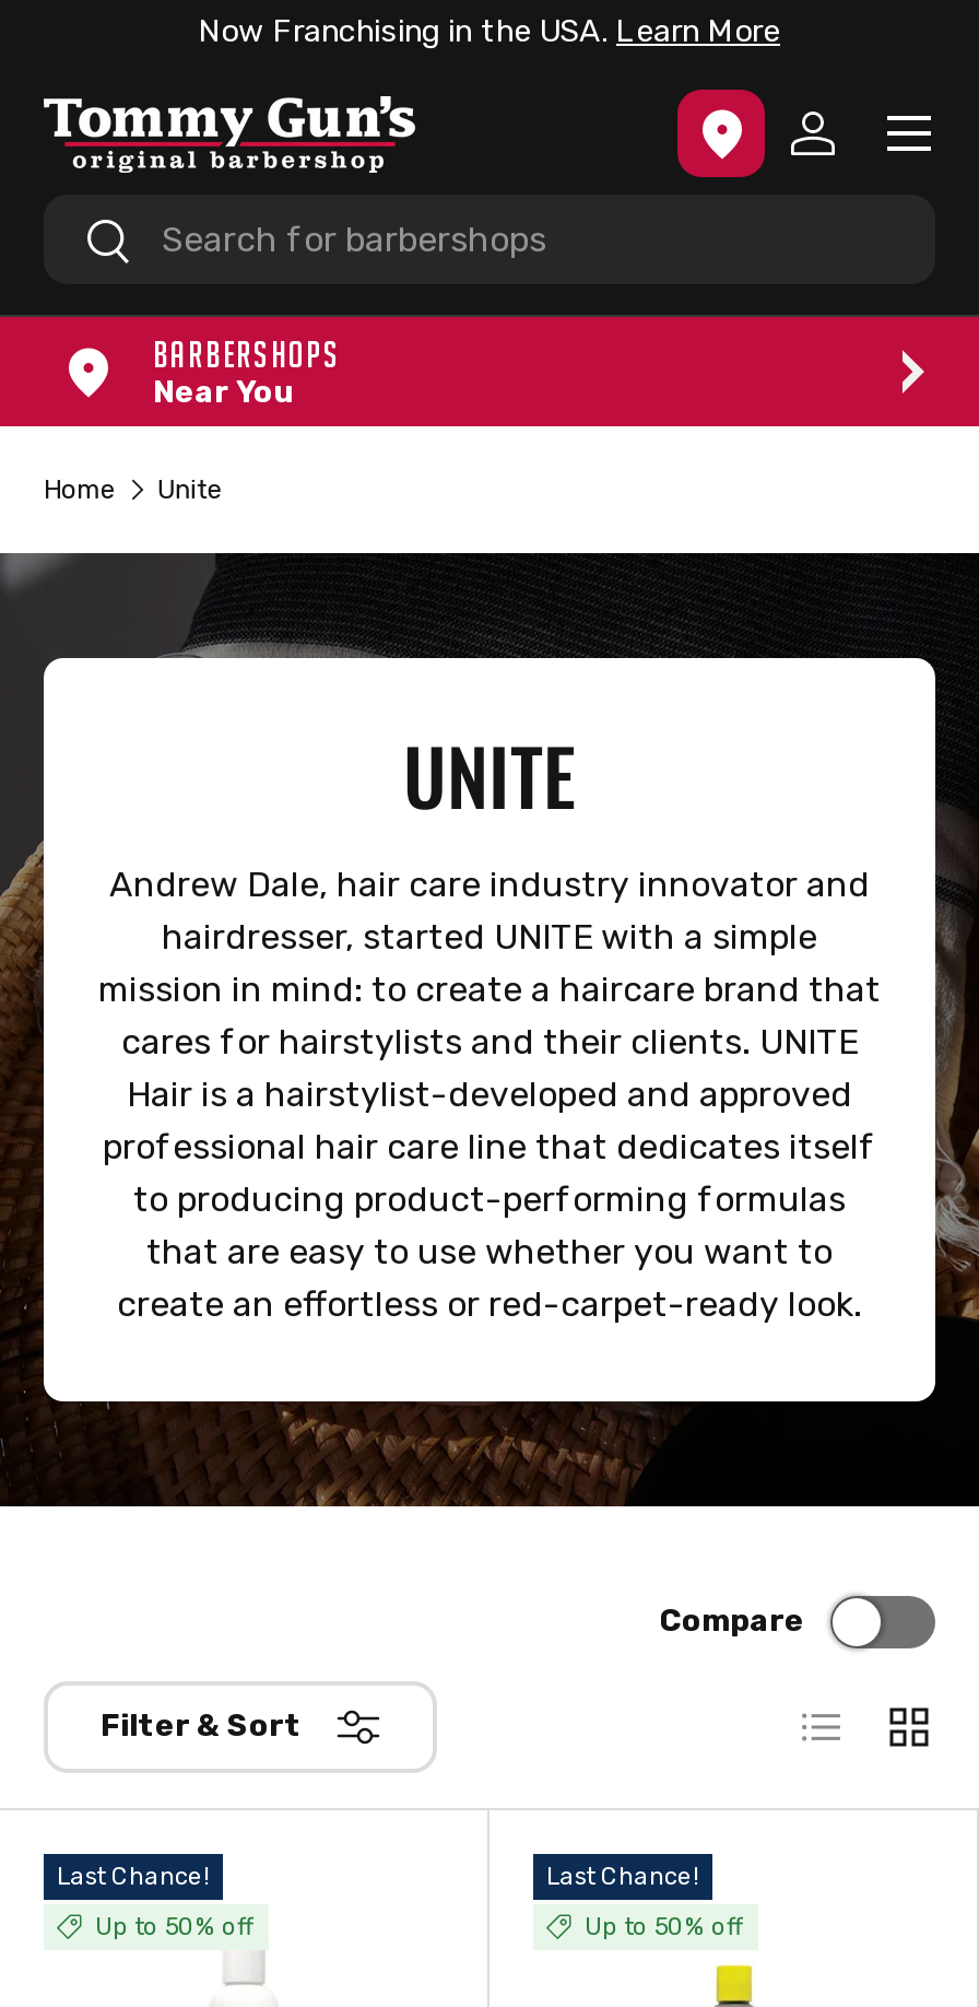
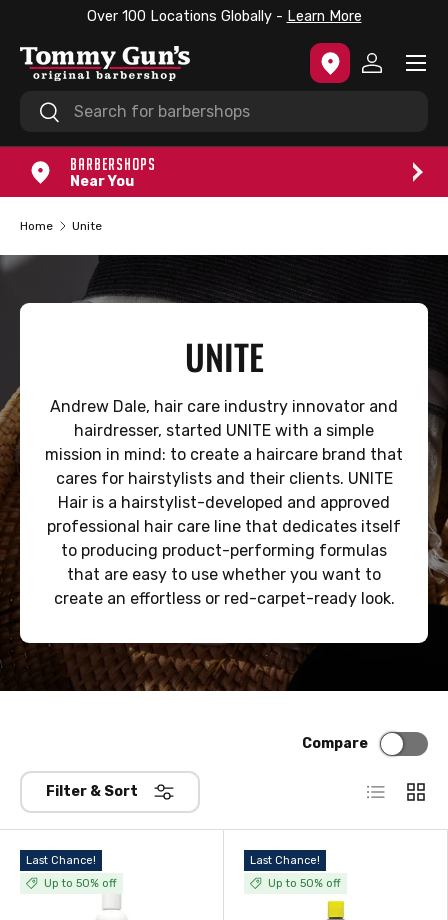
- Now Franchising in the USA. Learn More
+ Over 100 Locations Globally - Learn More
